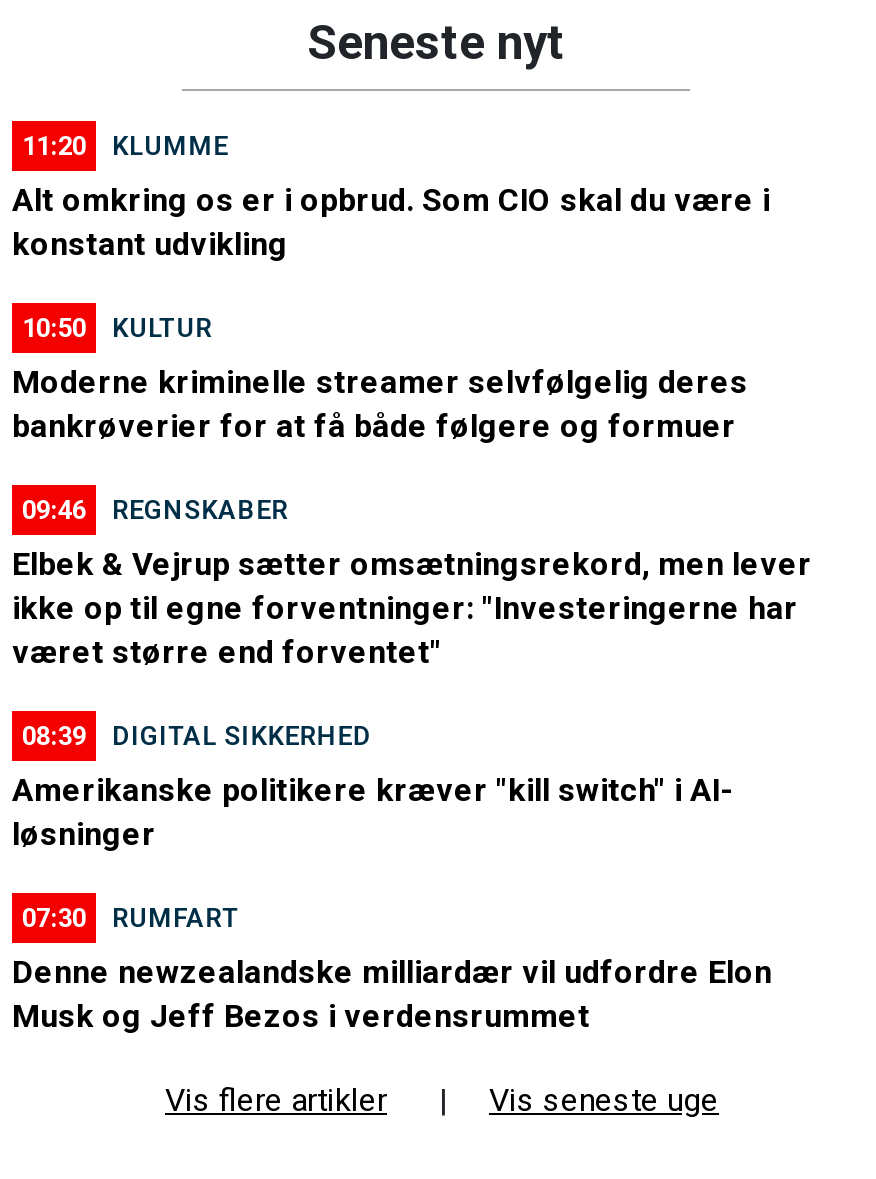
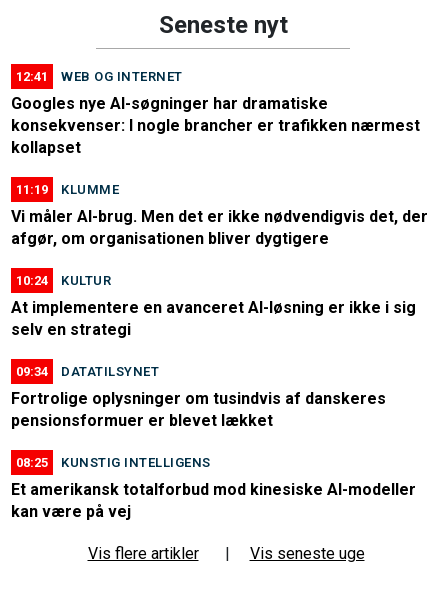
- 11:20
+ 12:41
+ WEB OG INTERNET
+ Googles nye AI-søgninger har dramatiske
+ konsekvenser: I nogle brancher er trafikken nærmest
+ kollapset
+ 11:19

moved down: KLUMME

- Alt omkring os er i opbrud. Som CIO skal du være i
- konstant udvikling
+ Vi måler AI-brug. Men det er ikke nødvendigvis det, der
+ afgør, om organisationen bliver dygtigere

- 10:50 KULTUR
+ 10:24 KULTUR

moved down: KULTUR

- Moderne kriminelle streamer selvfølgelig deres
- bankrøverier for at få både følgere og formuer
- 09:46
- REGNSKABER
- Elbek & Vejrup sætter omsætningsrekord, men lever
- ikke op til egne forventninger: "Investeringerne har
- været større end forventet"
- 08:39
- DIGITAL SIKKERHED
- Amerikanske politikere kræver "kill switch" i AI-
- løsninger
- 07:30
- RUMFART
- Denne newzealandske milliardær vil udfordre Elon
- Musk og Jeff Bezos i verdensrummet
+ At implementere en avanceret AI-løsning er ikke i sig
+ selv en strategi
+ 09:34
+ DATATILSYNET
+ Fortrolige oplysninger om tusindvis af danskeres
+ pensionsformuer er blevet lækket
+ 08:25
+ KUNSTIG INTELLIGENS
+ Et amerikansk totalforbud mod kinesiske AI-modeller
+ kan være på vej
